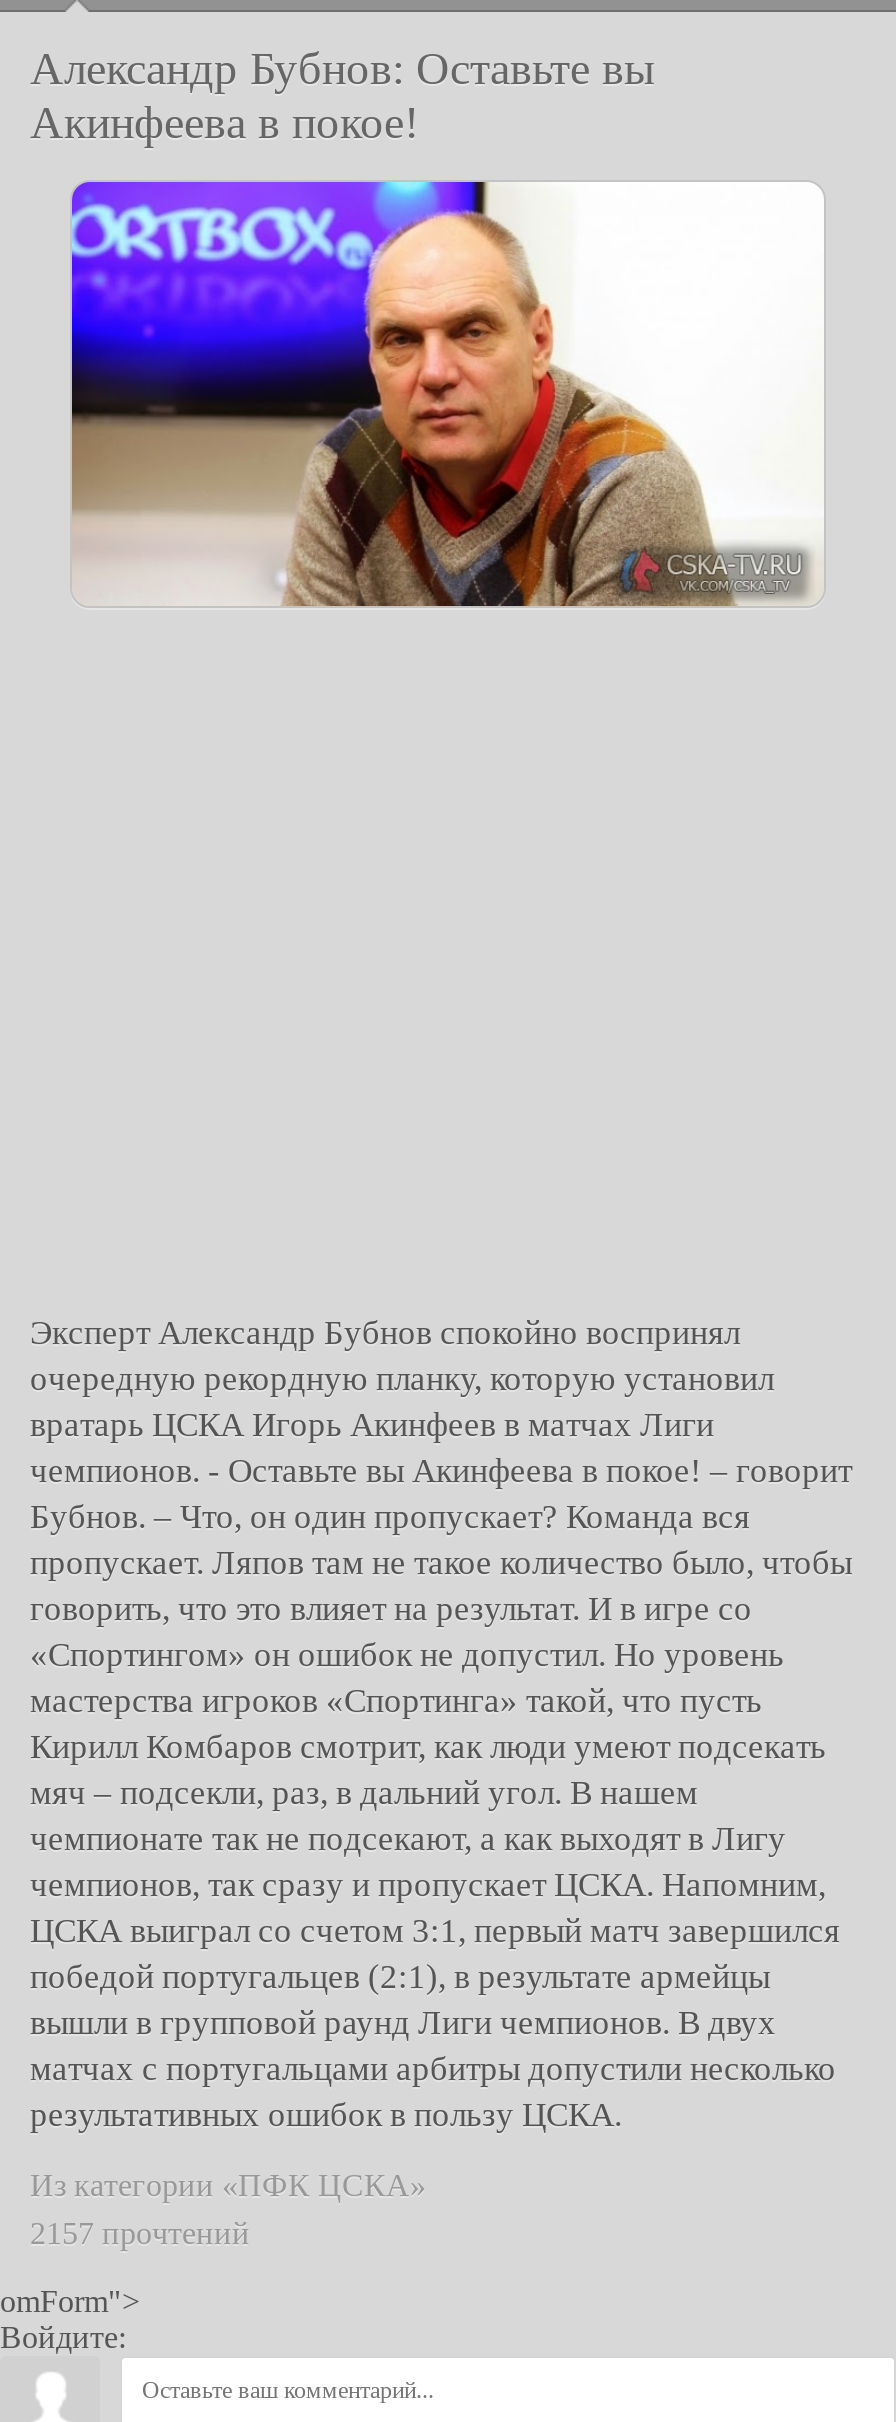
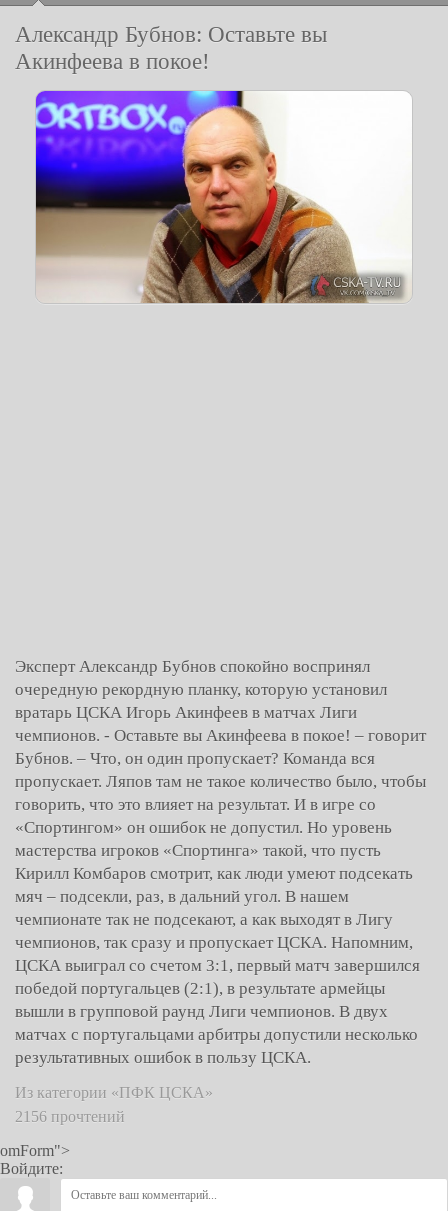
- 2157 прочтений
+ 2156 прочтений
